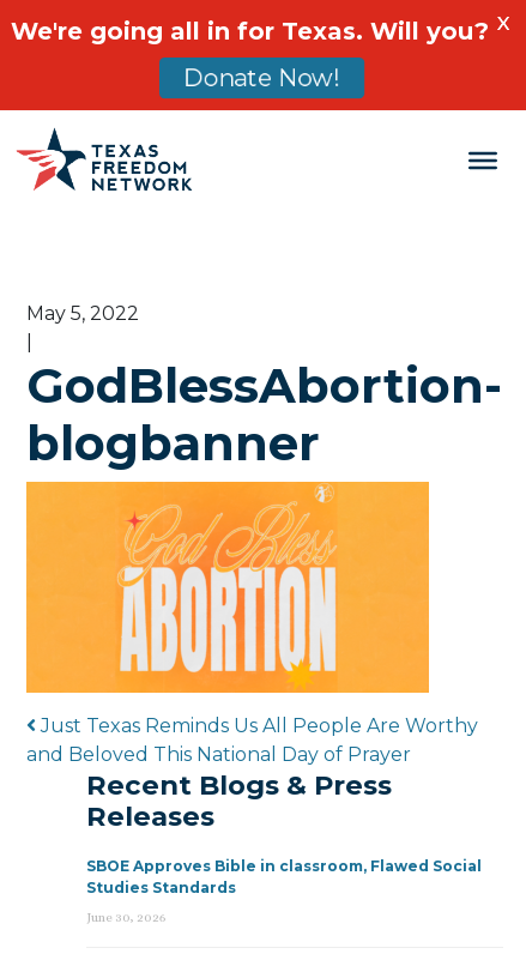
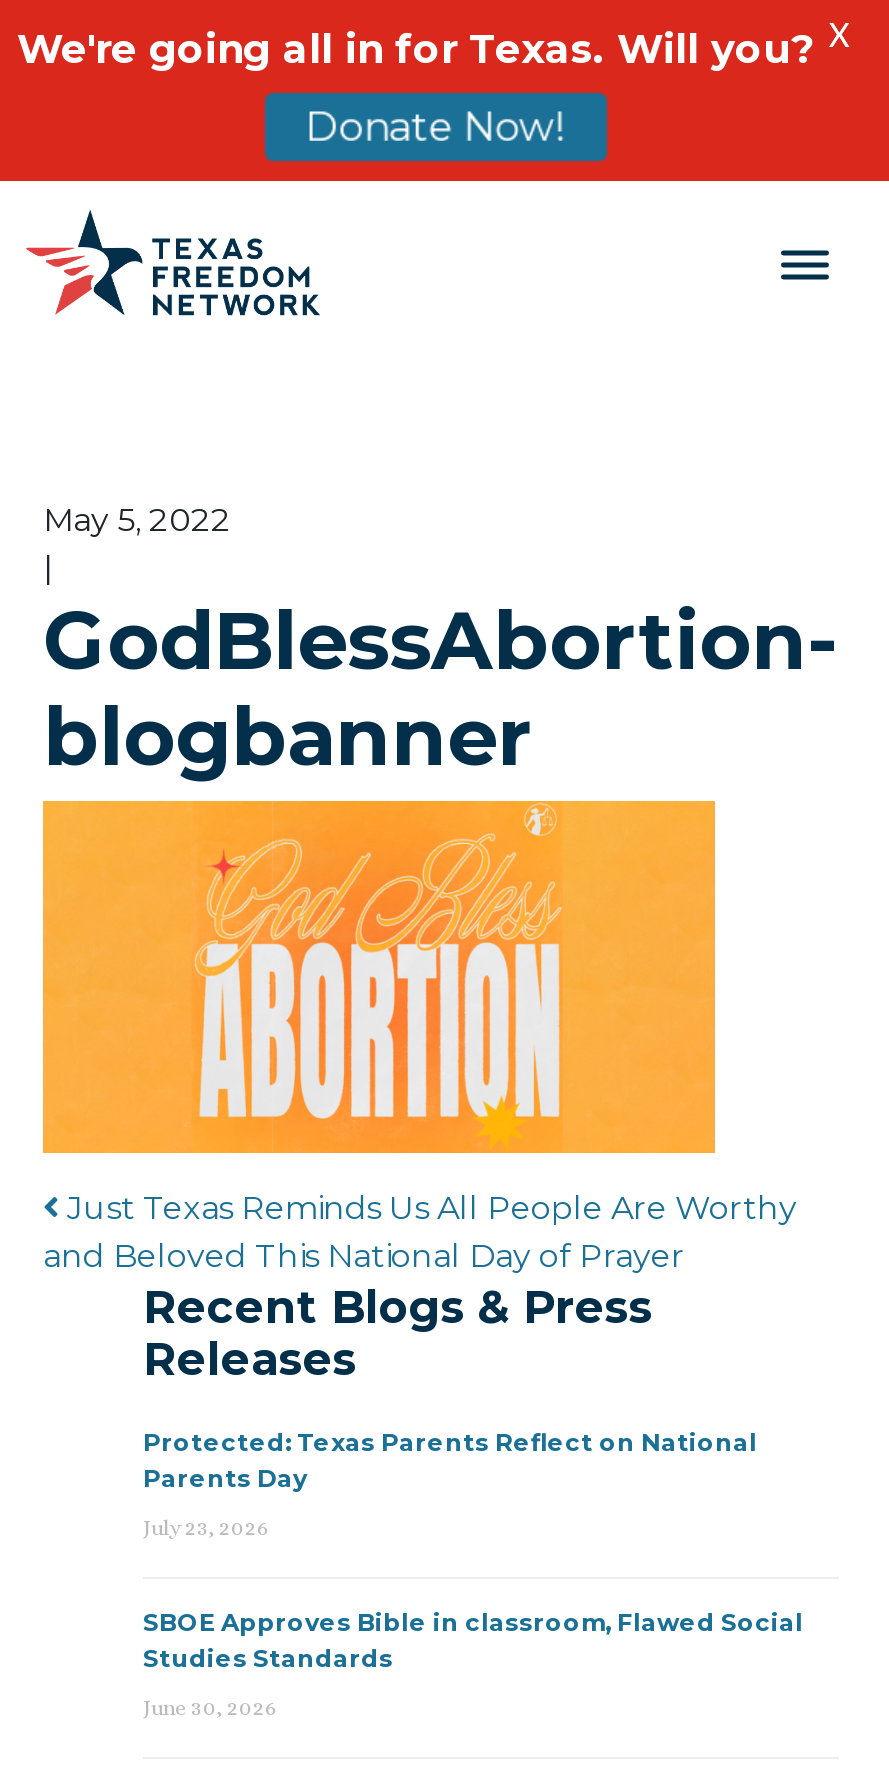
+ Protected: Texas Parents Reflect on National
+ Parents Day
+ July 23, 2026
